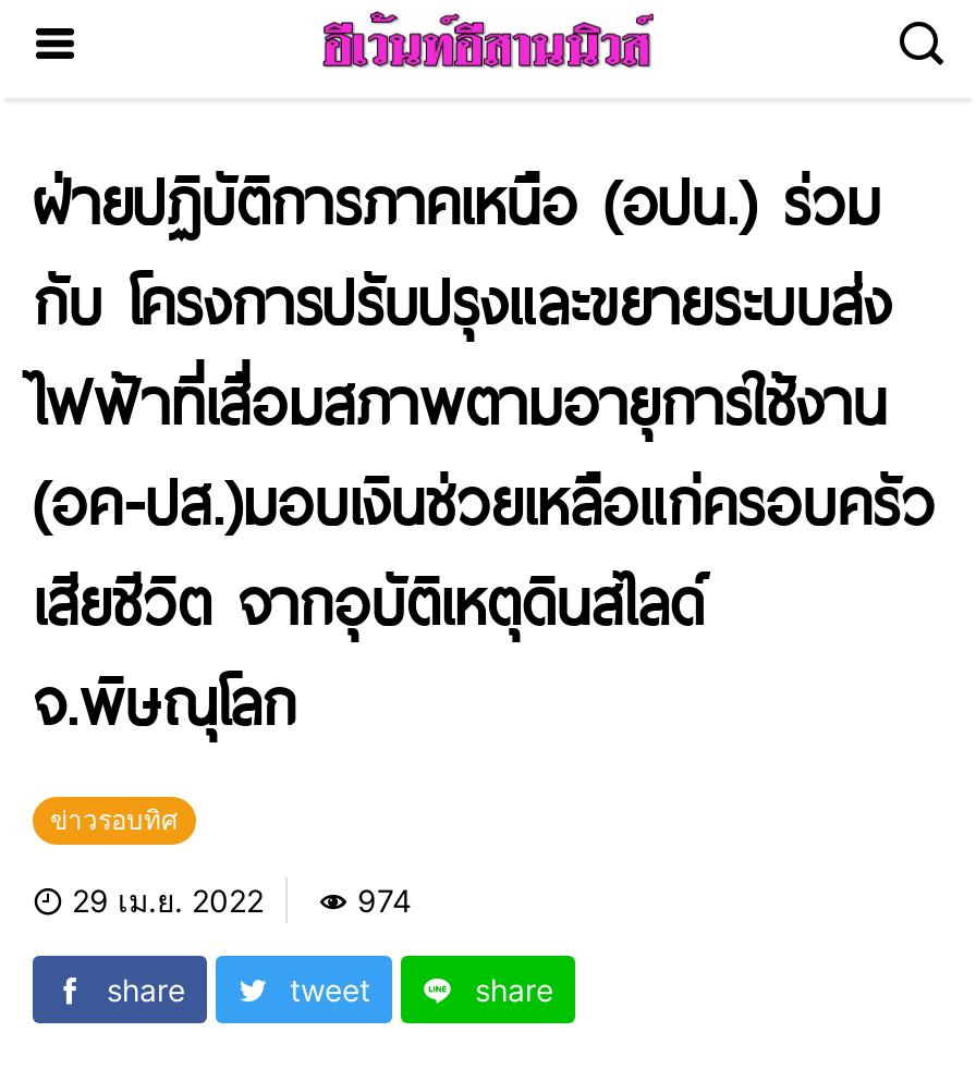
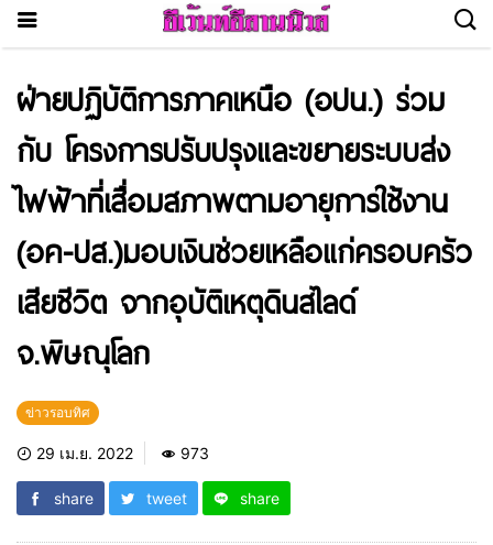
- 974
+ 973
